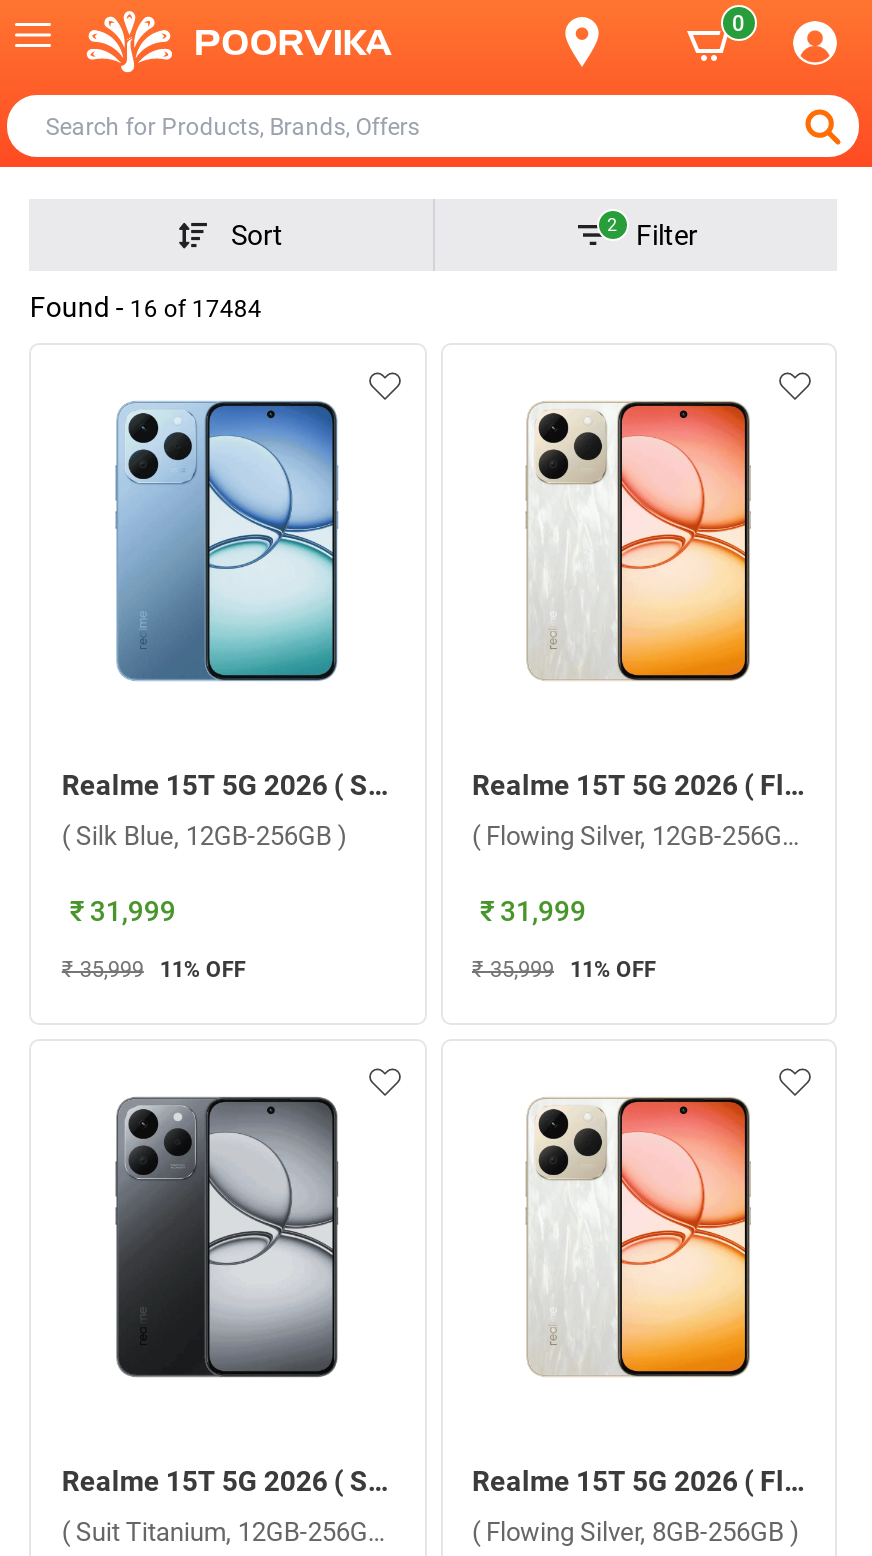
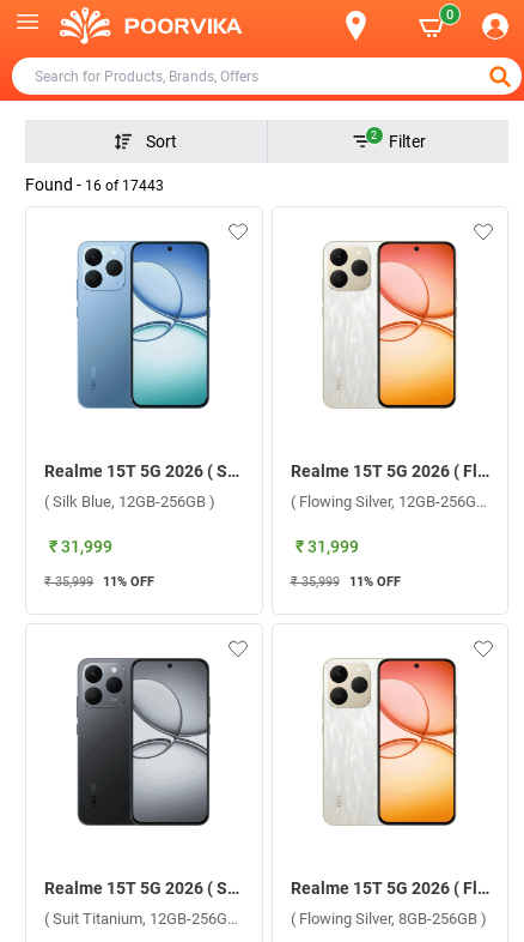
- Found - 16 of 17484
+ Found - 16 of 17443
